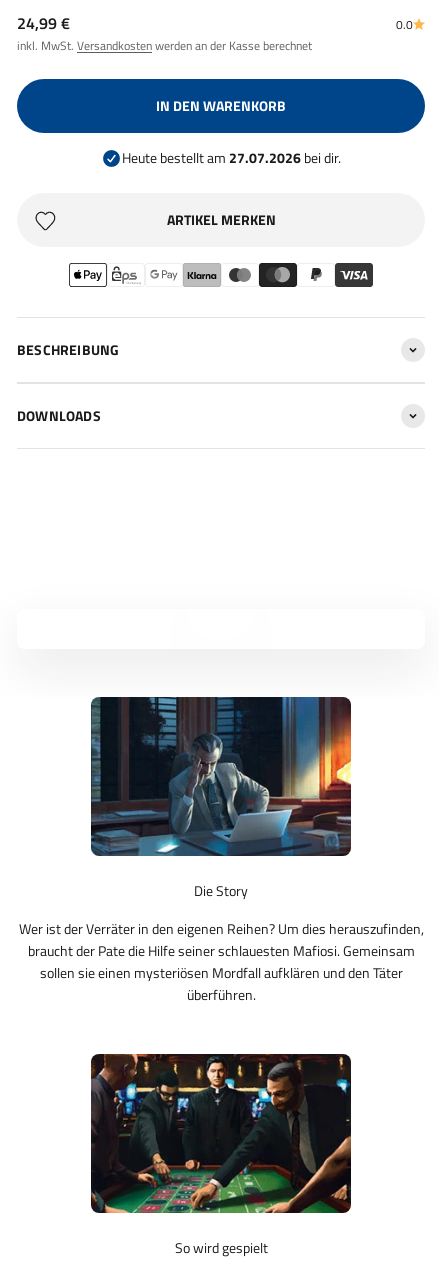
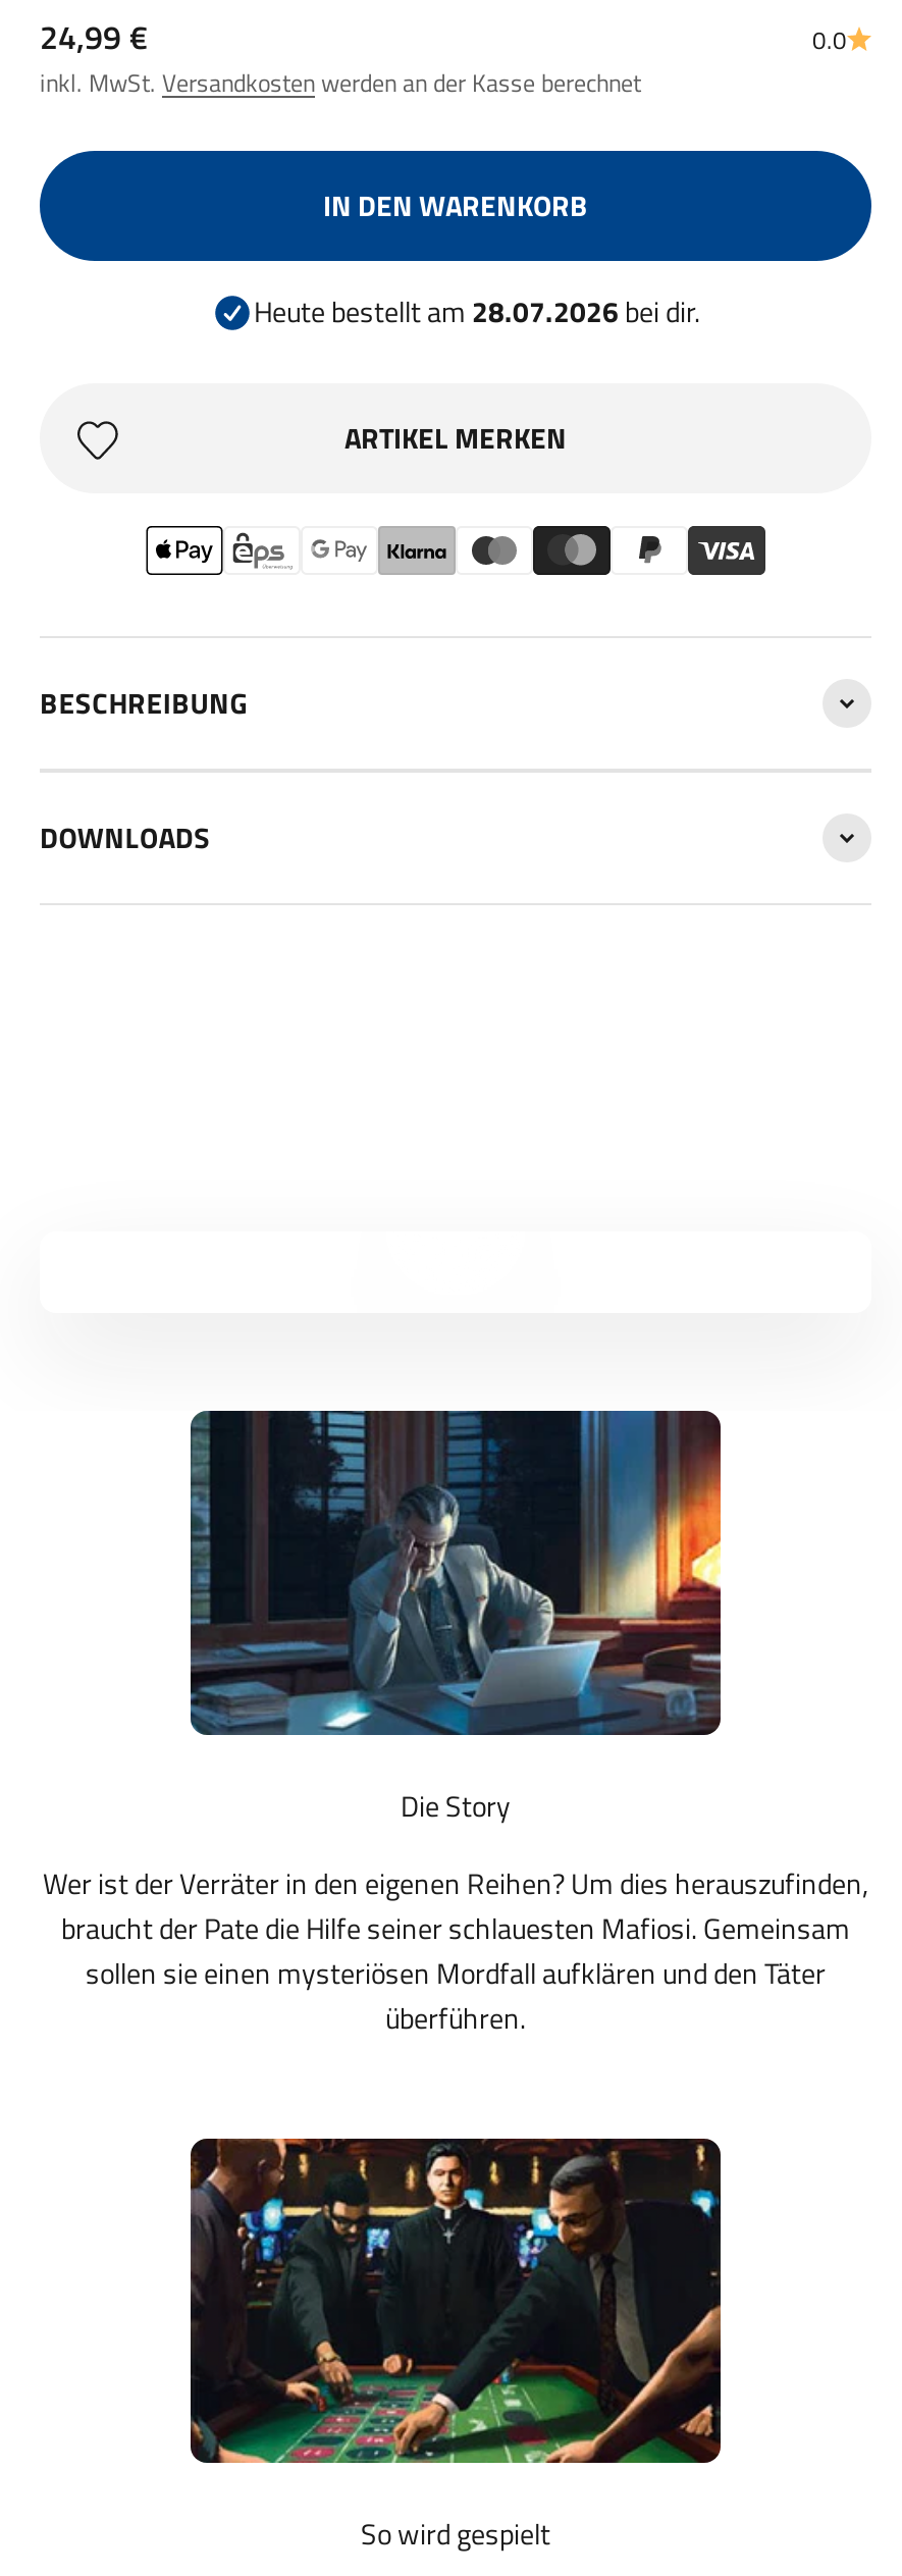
- Heute bestellt am 27.07.2026 bei dir.
+ Heute bestellt am 28.07.2026 bei dir.
